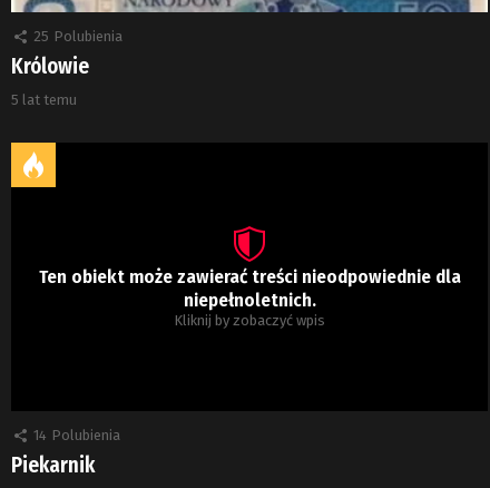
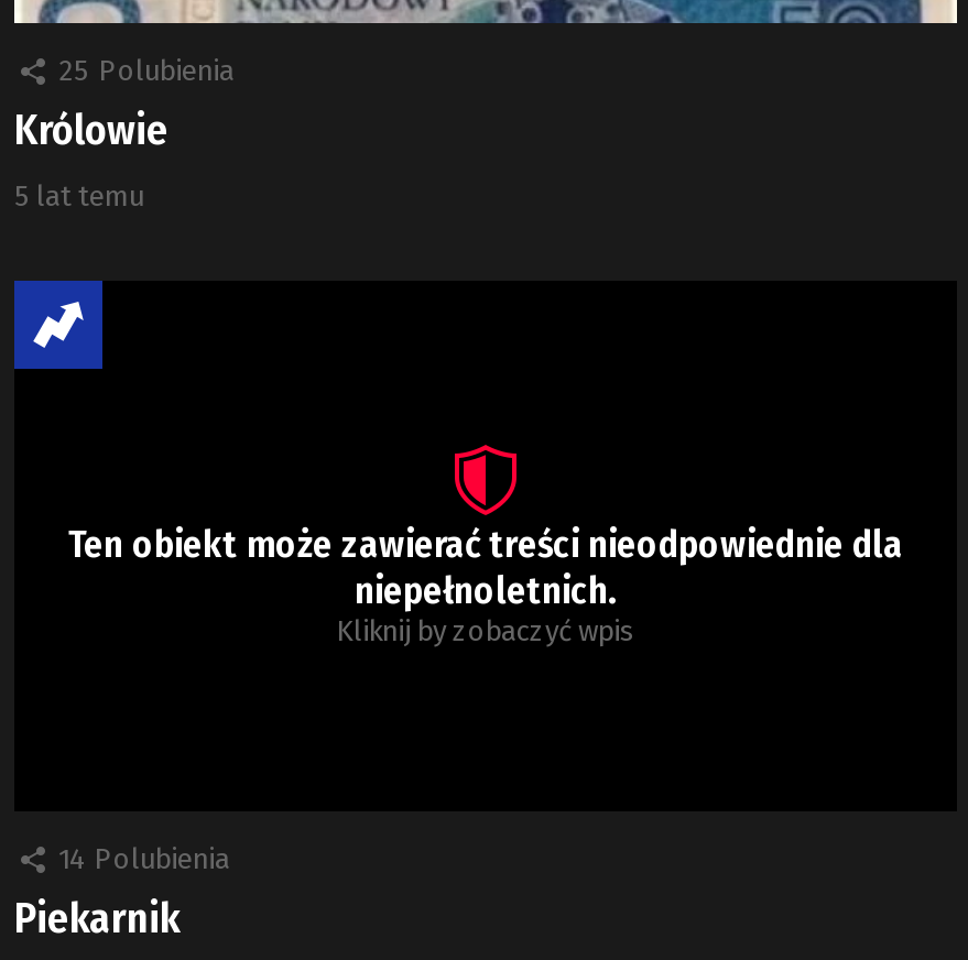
- [image]
+ [image]
